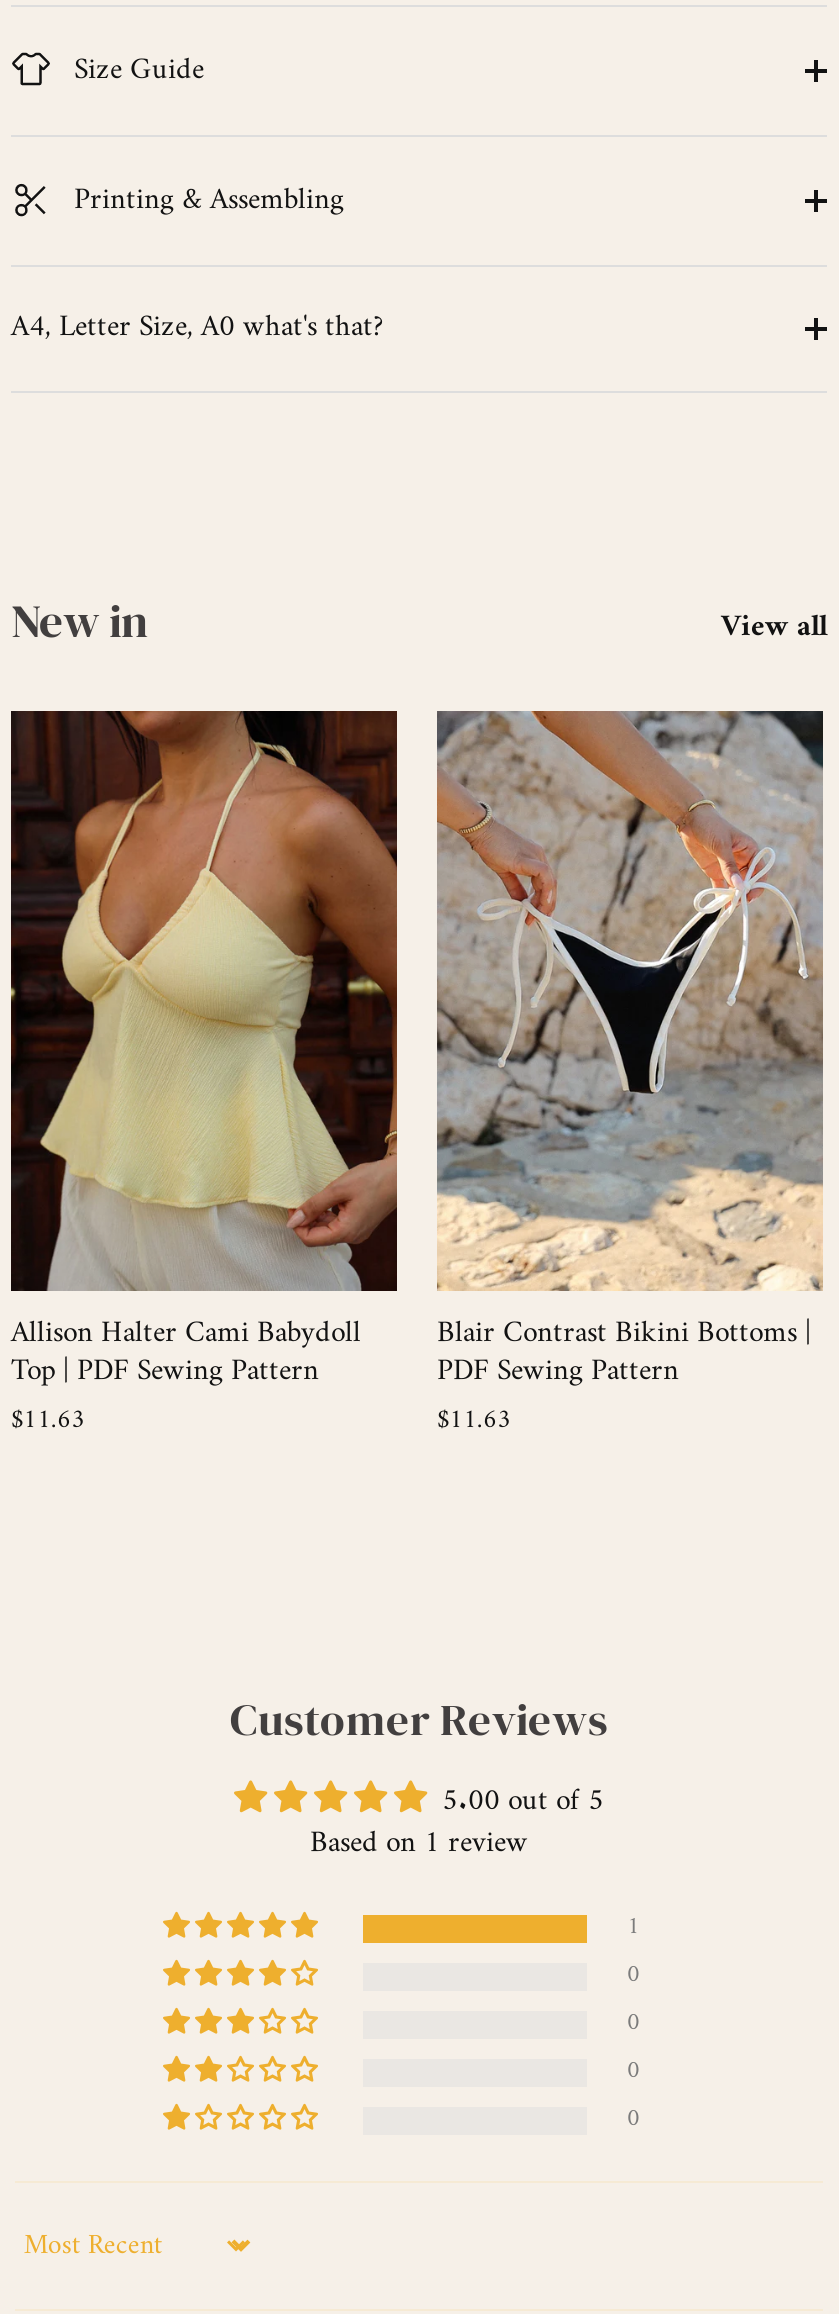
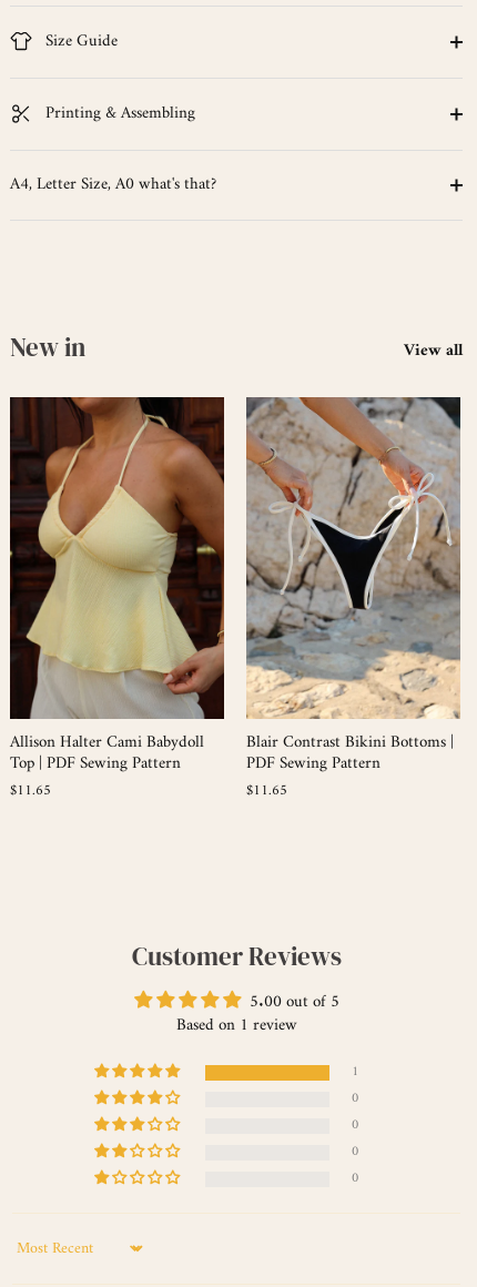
- $11.63
+ $11.65

- $11.63
+ $11.65
